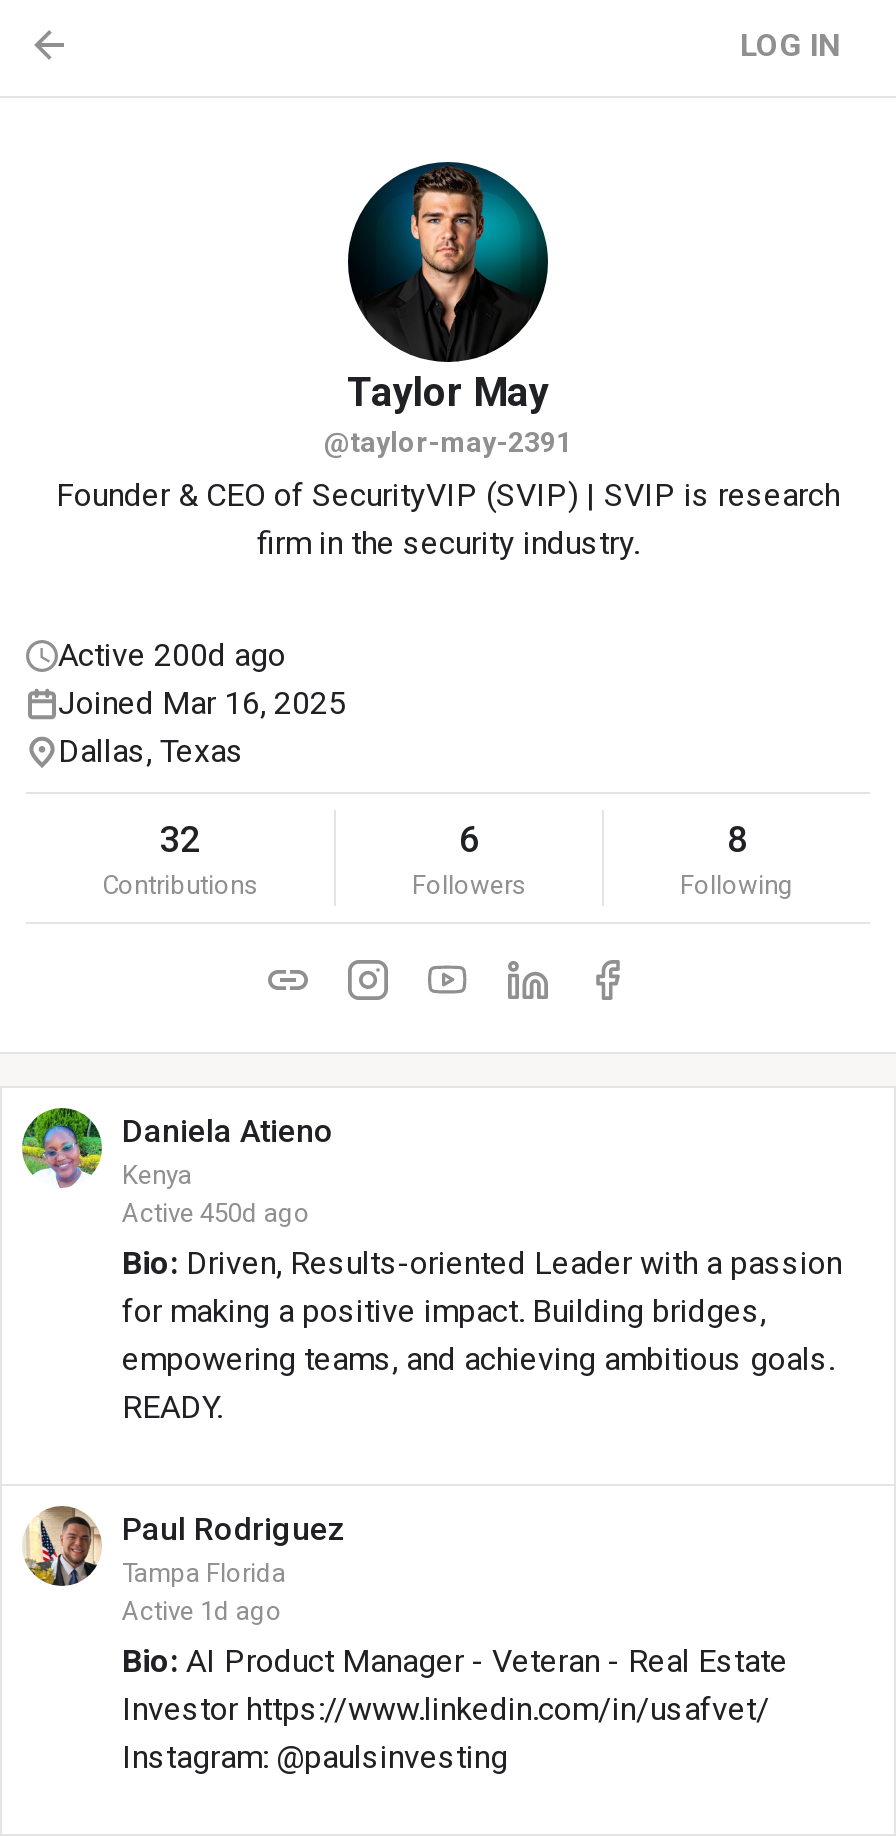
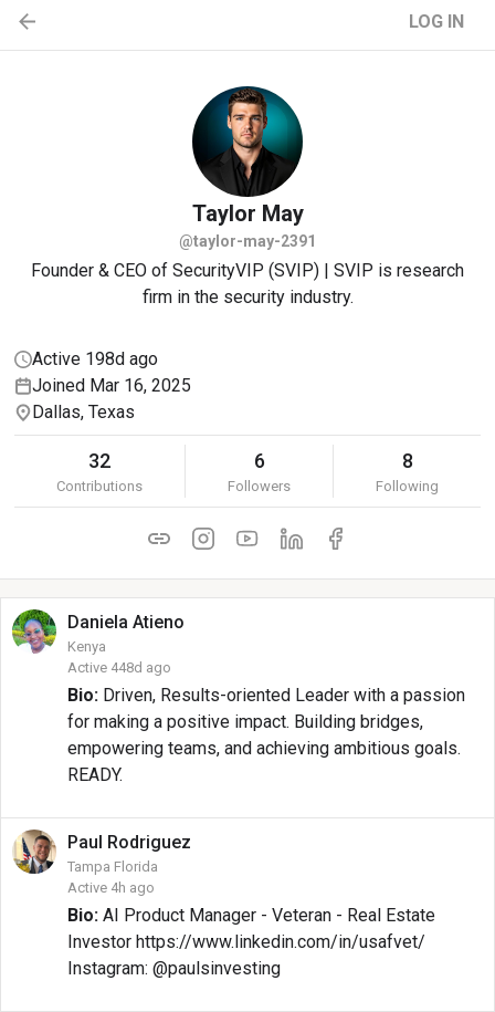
- Active 200d ago
+ Active 198d ago

- Active 450d ago
+ Active 448d ago

- Active 1d ago
+ Active 4h ago
